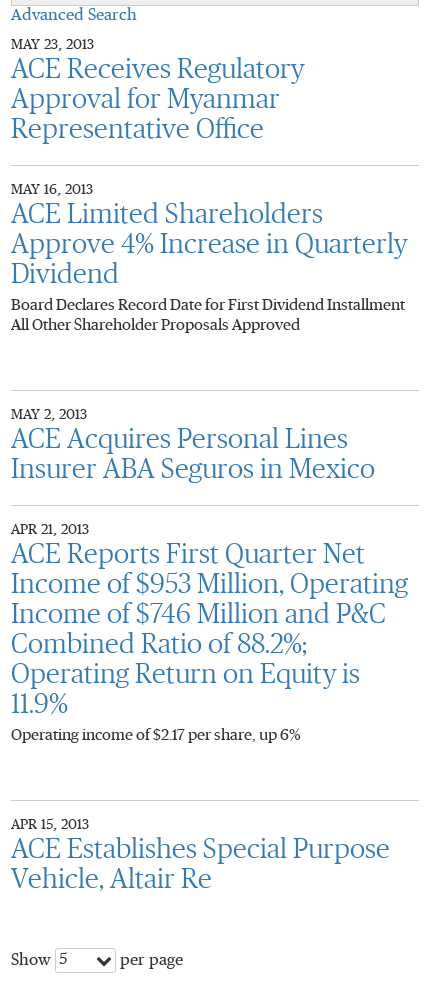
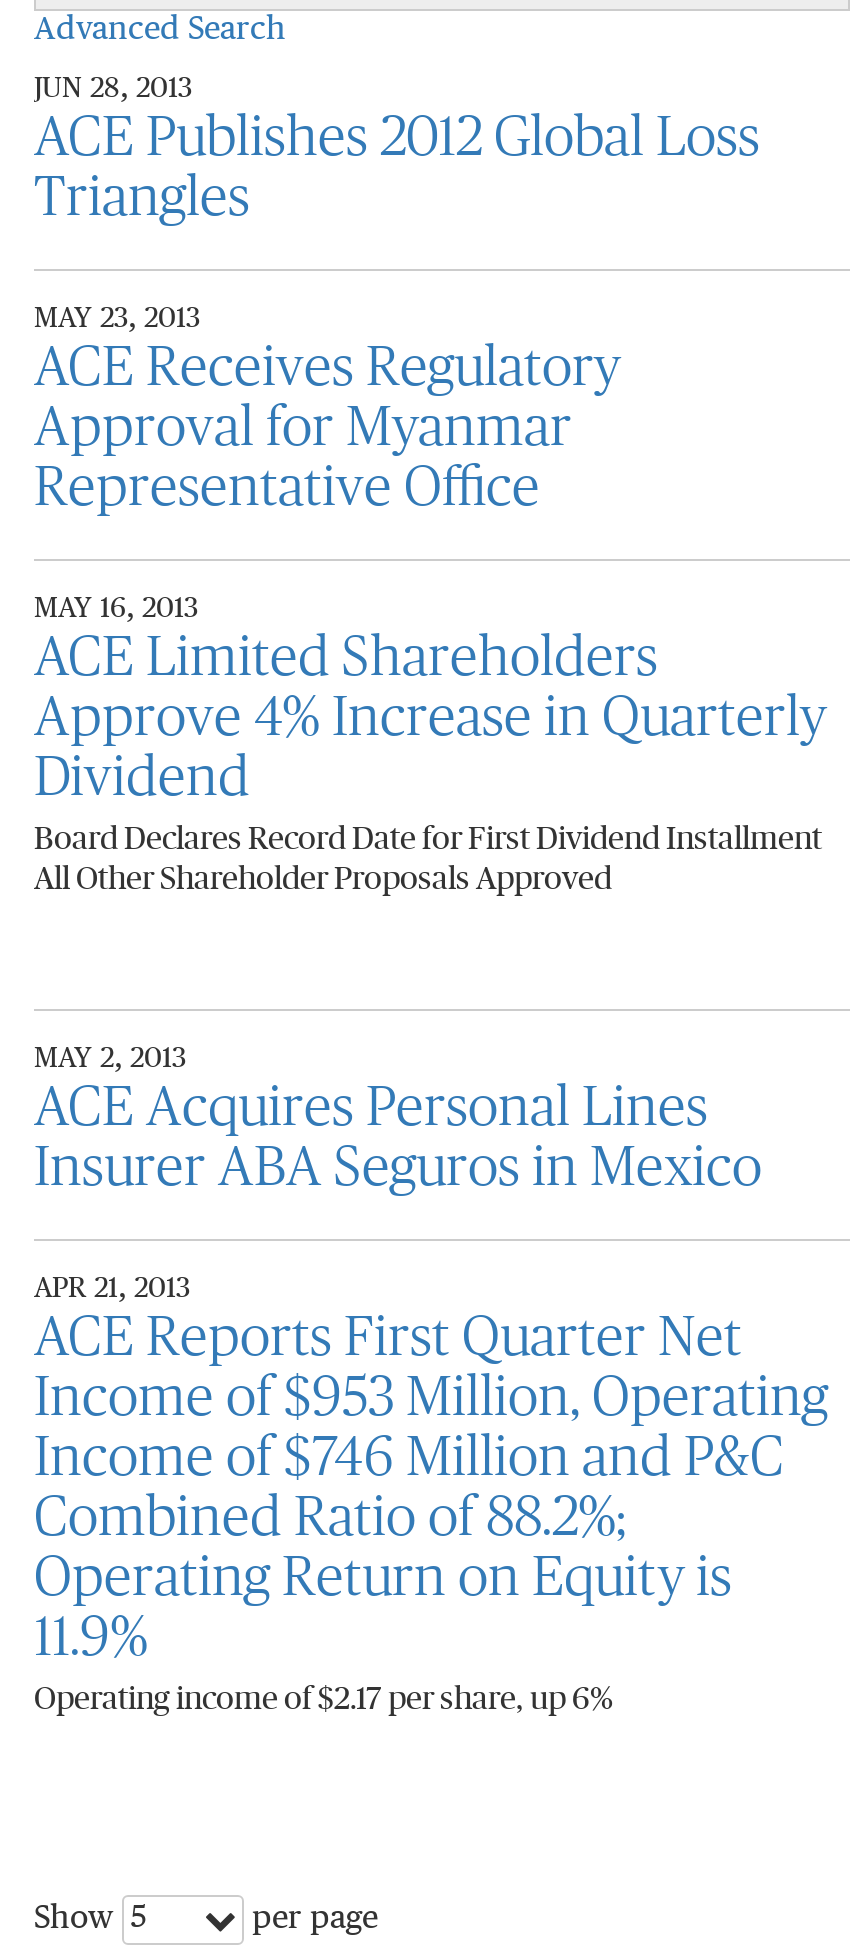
+ JUN 28, 2013
+ ACE Publishes 2012 Global Loss
+ Triangles

moved down: MAY 23, 2013 | ACE Receives Regulatory | Approval for Myanmar | ... | 11.9% | Operating income of $2.17 per share, up 6%

- APR 15, 2013
- ACE Establishes Special Purpose
- Vehicle, Altair Re
